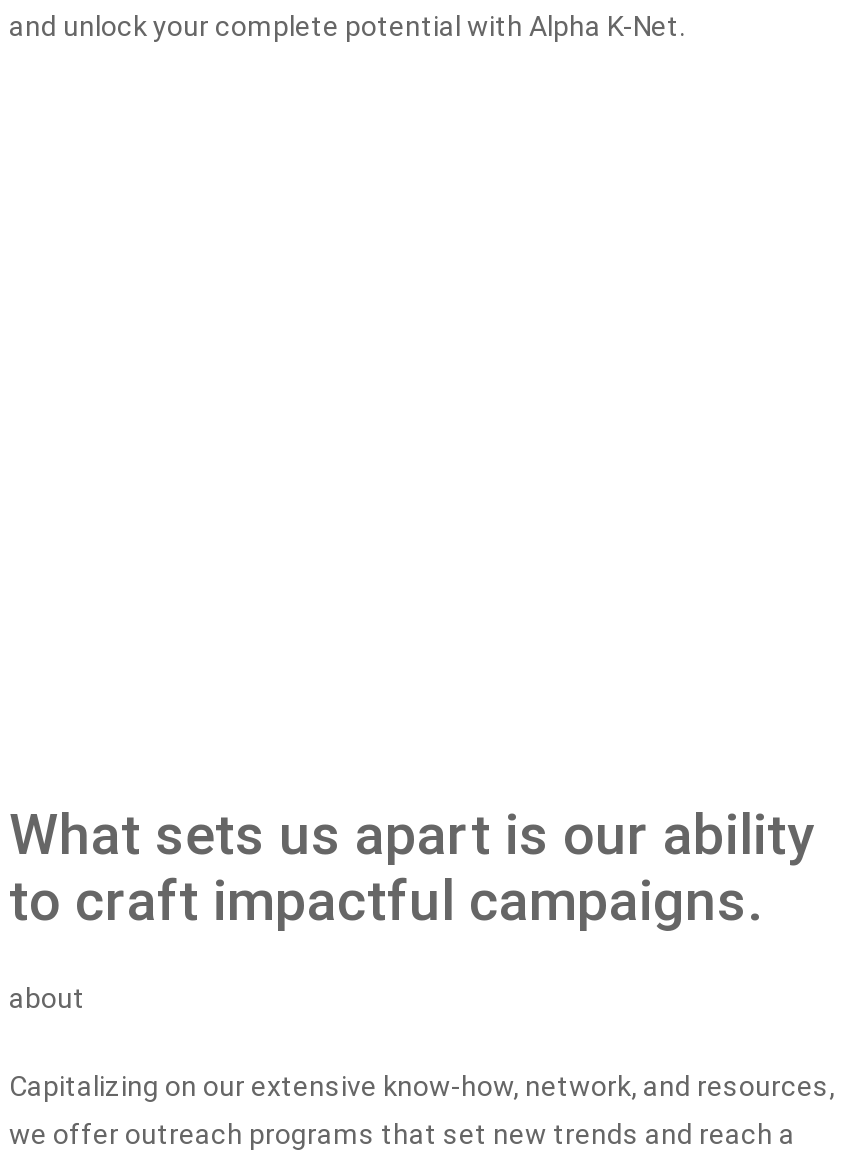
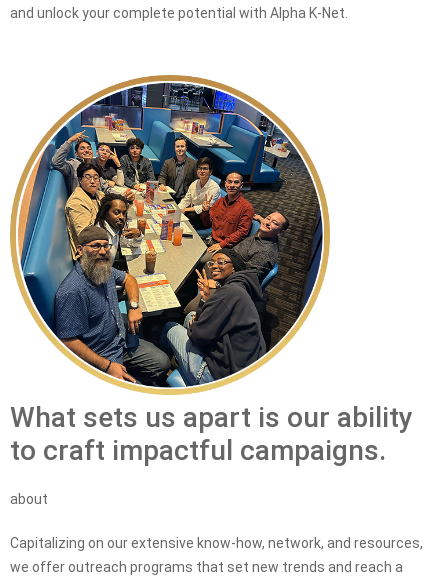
+ [image]
